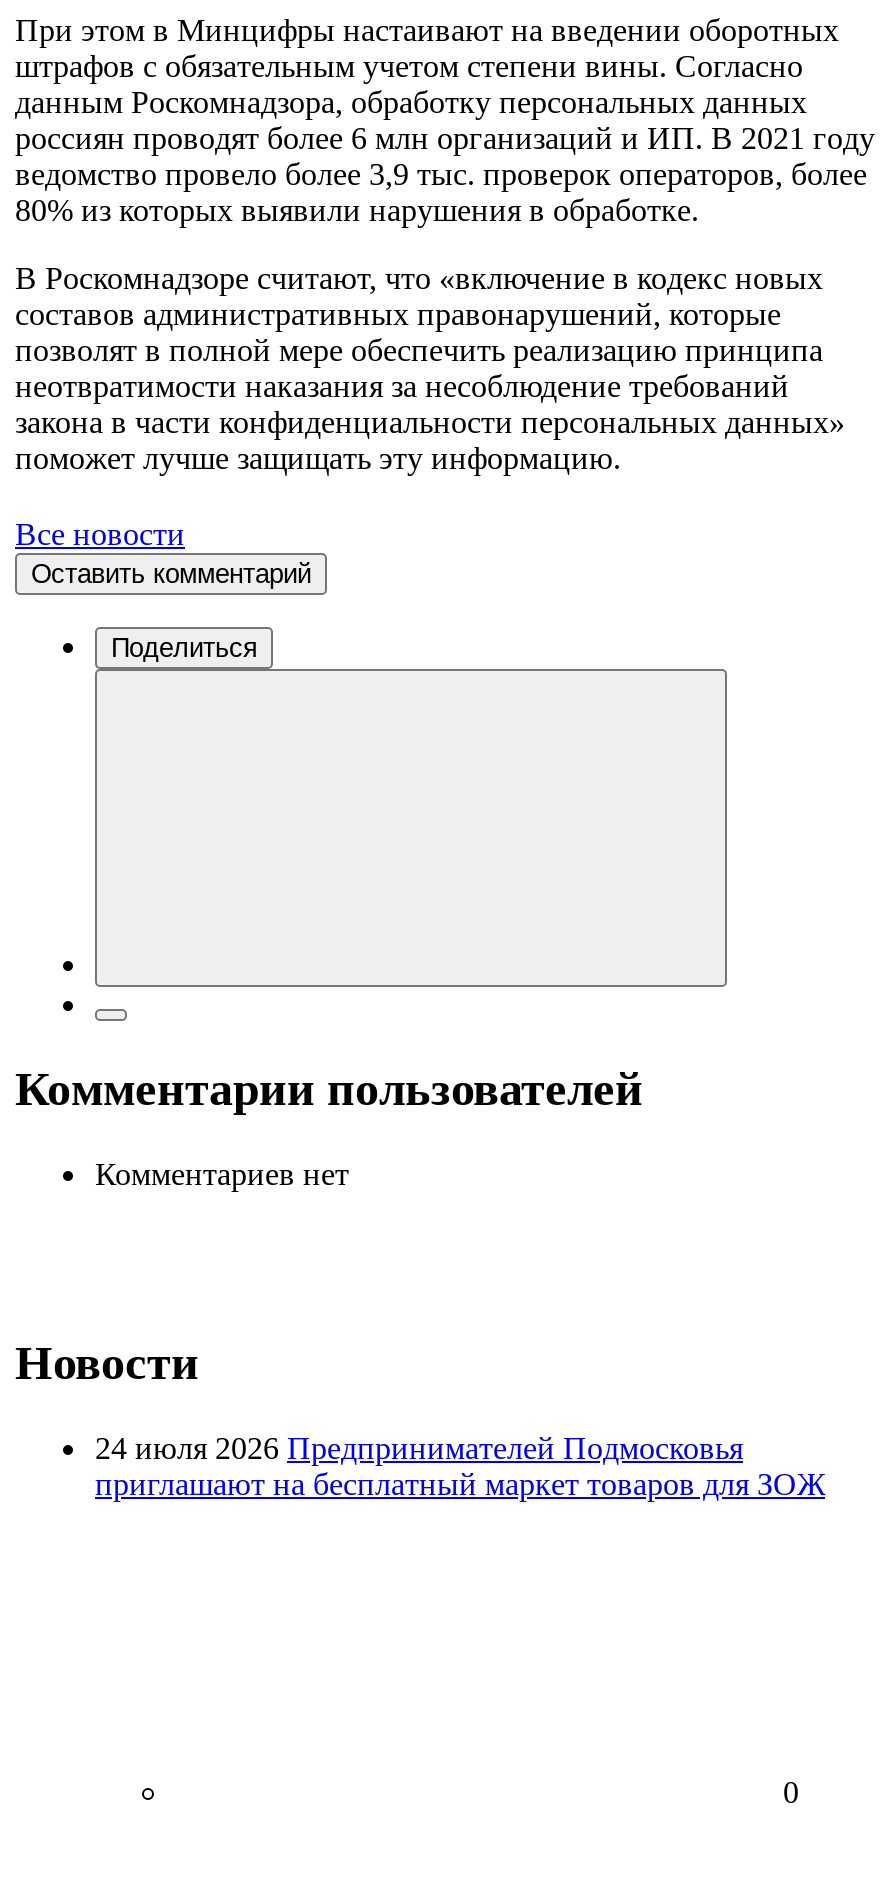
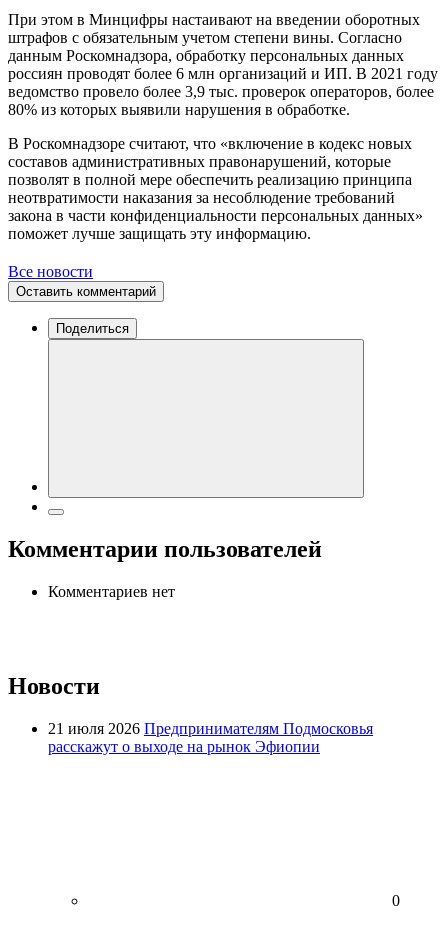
- 24 июля 2026 Предпринимателей Подмосковья
- приглашают на бесплатный маркет товаров для ЗОЖ
+ 21 июля 2026 Предпринимателям Подмосковья
+ расскажут о выходе на рынок Эфиопии
